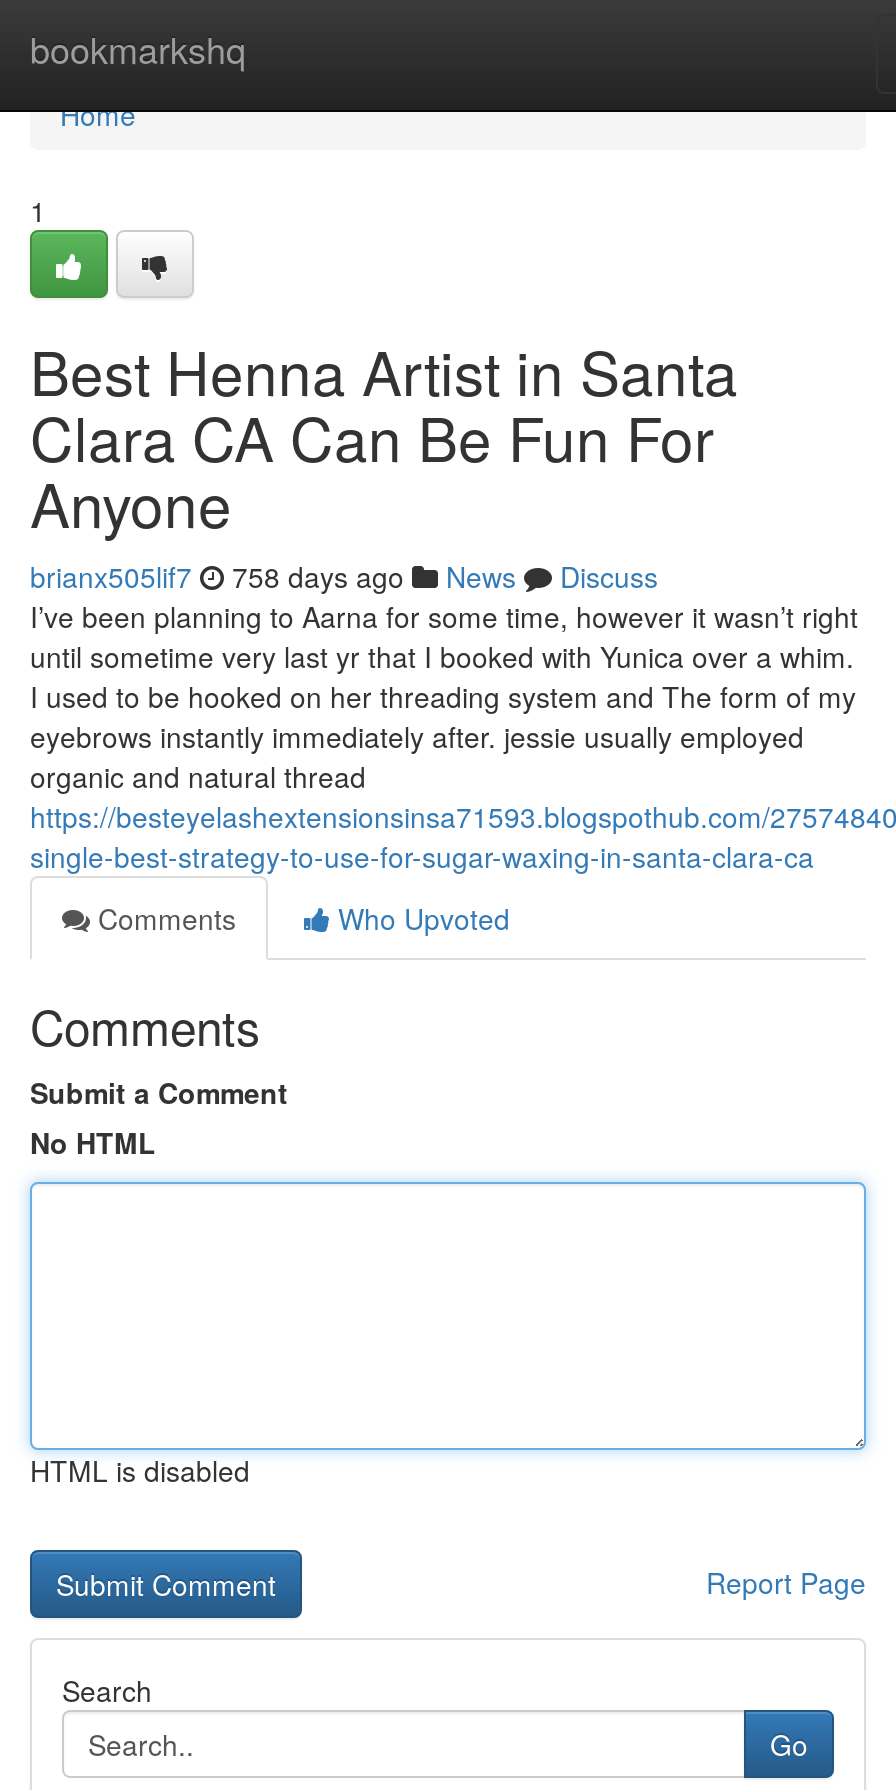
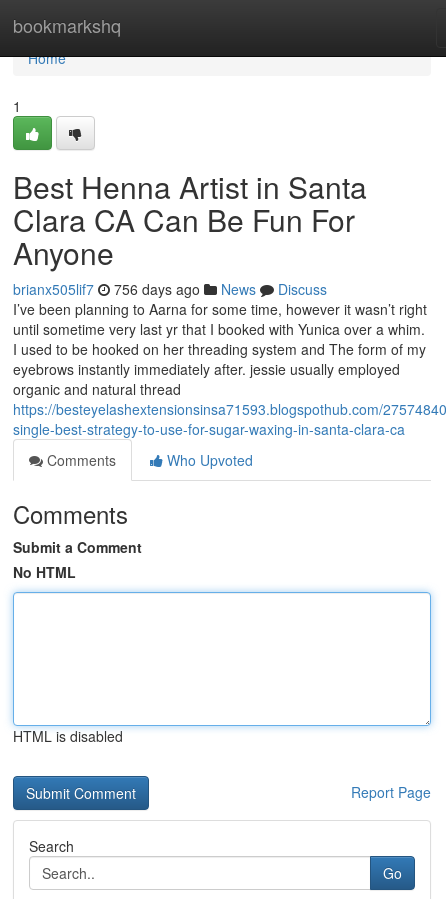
- brianx505lif7 758 days ago News Discuss
+ brianx505lif7 756 days ago News Discuss
